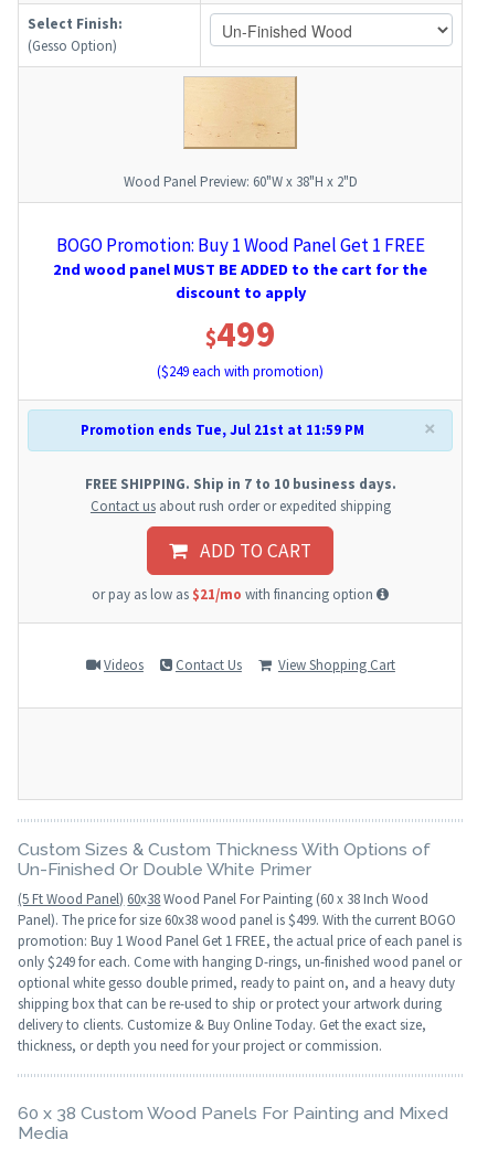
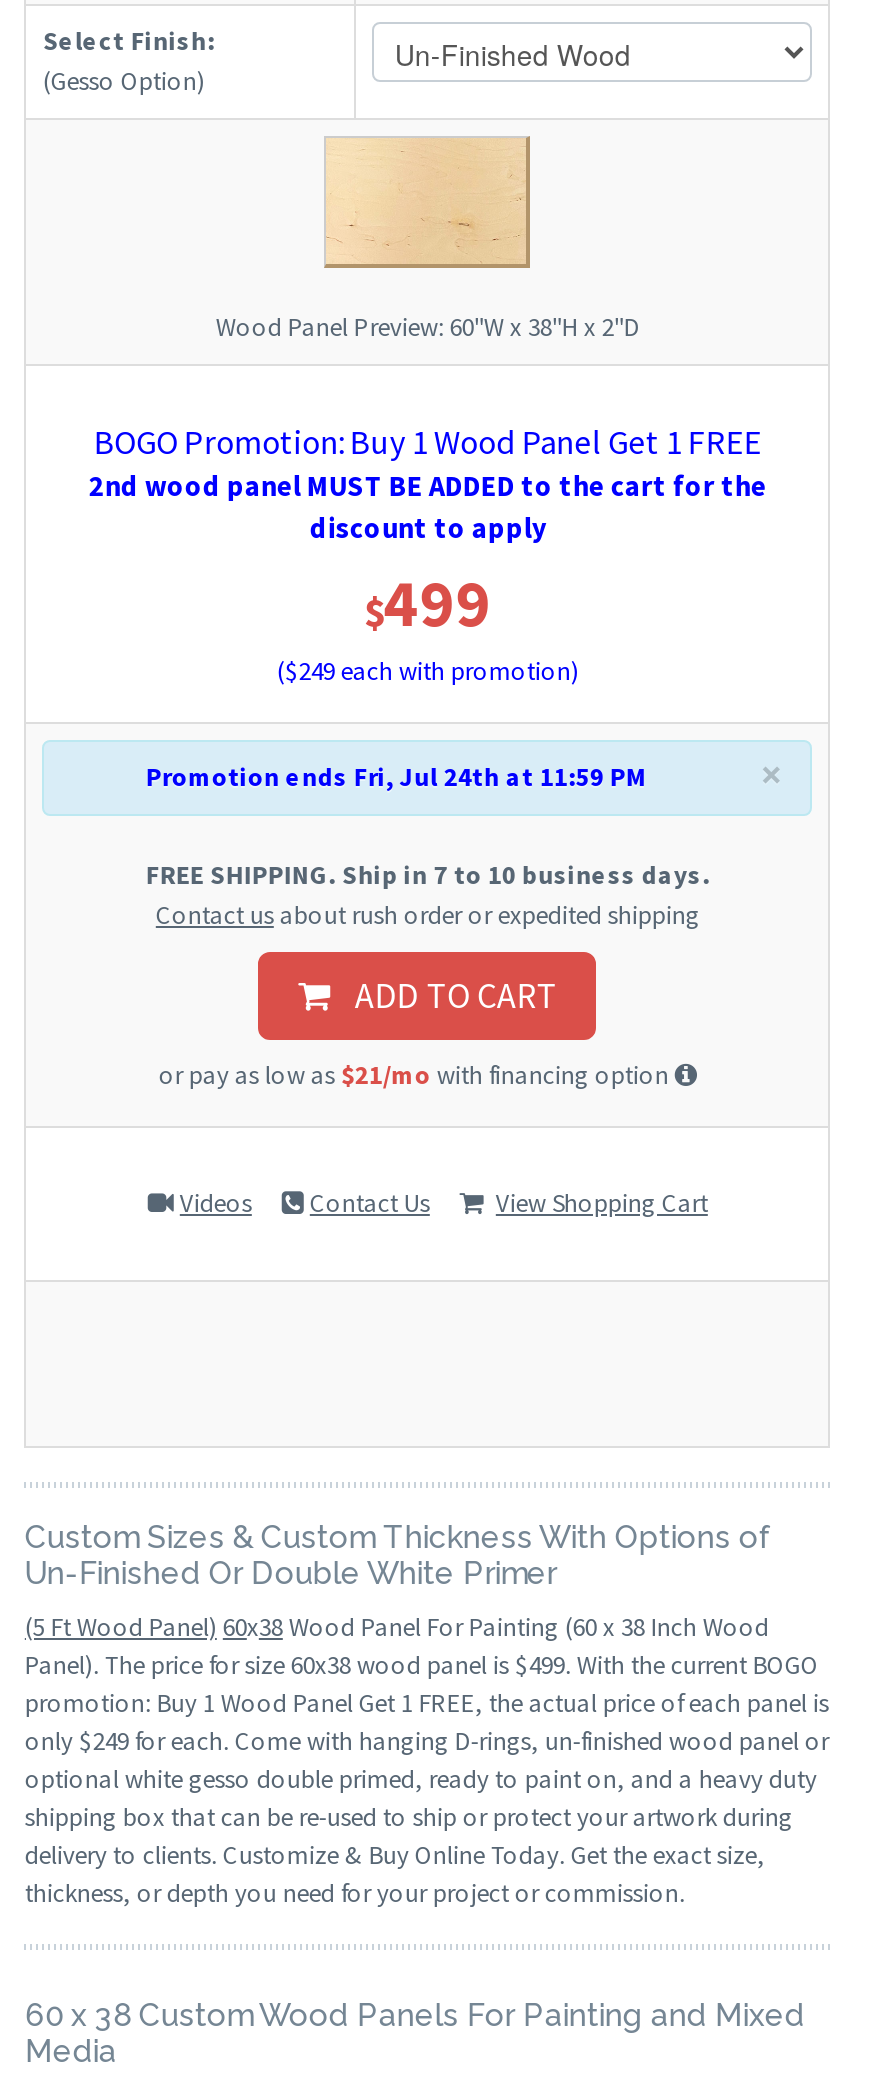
- Promotion ends Tue, Jul 21st at 11:59 PM
+ Promotion ends Fri, Jul 24th at 11:59 PM
